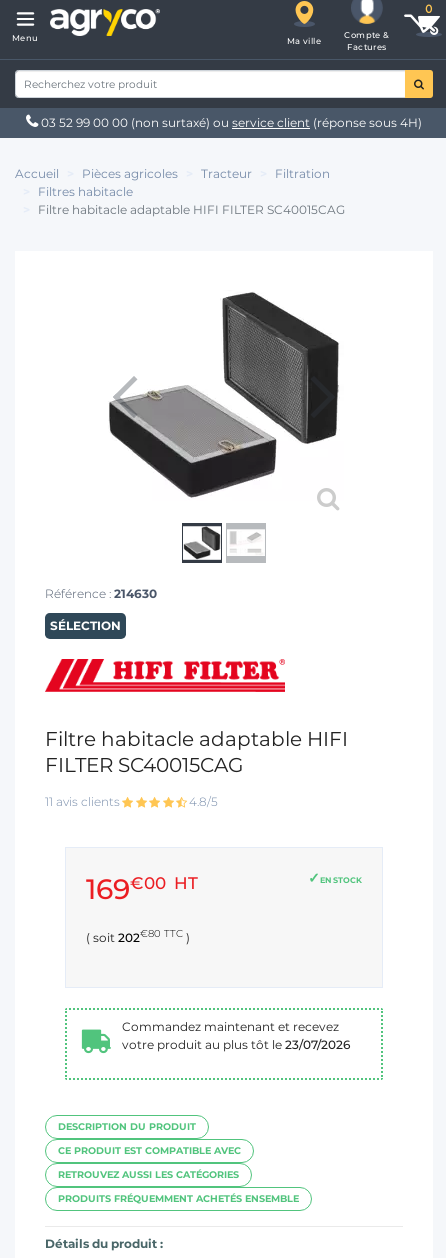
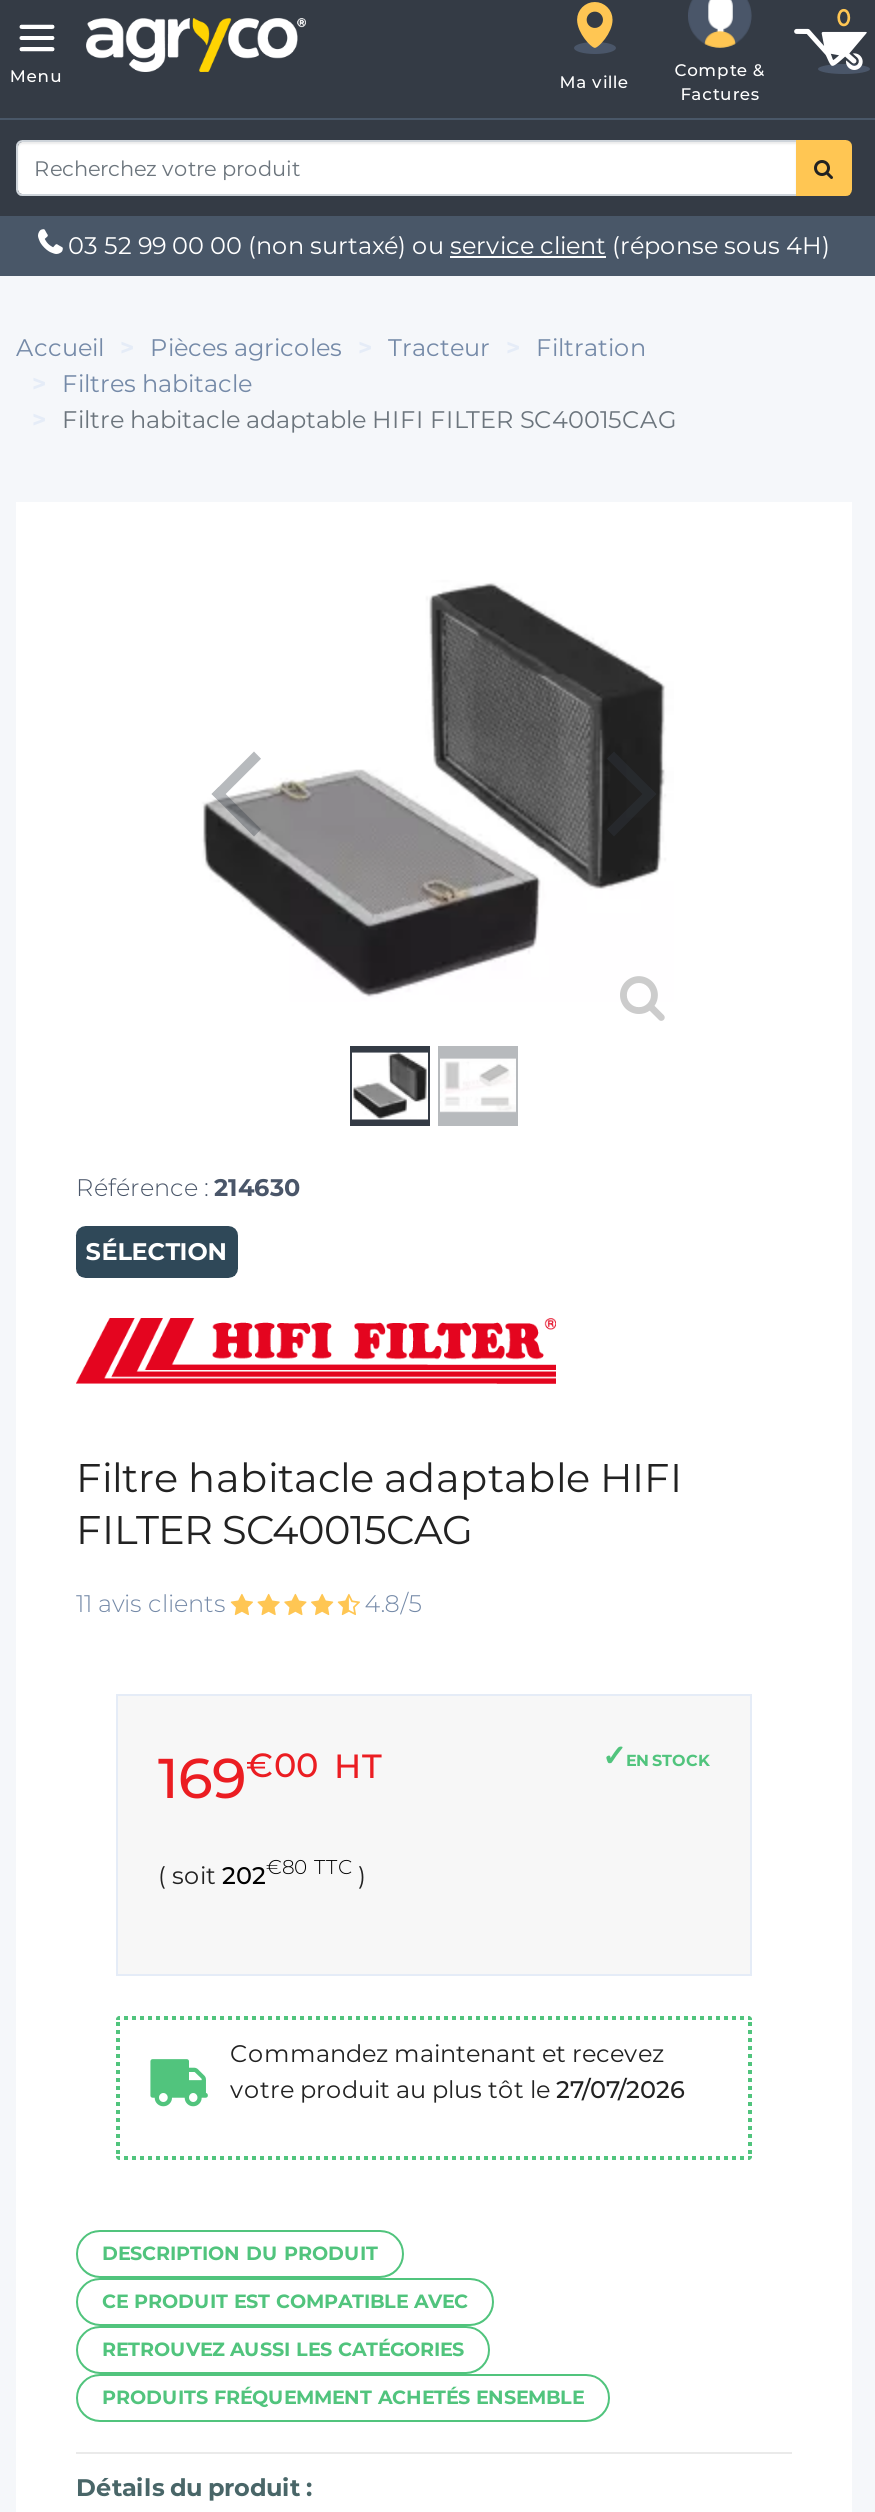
- votre produit au plus tôt le 23/07/2026
+ votre produit au plus tôt le 27/07/2026
